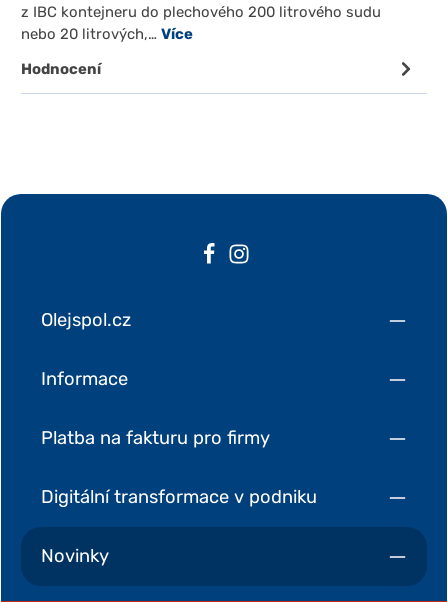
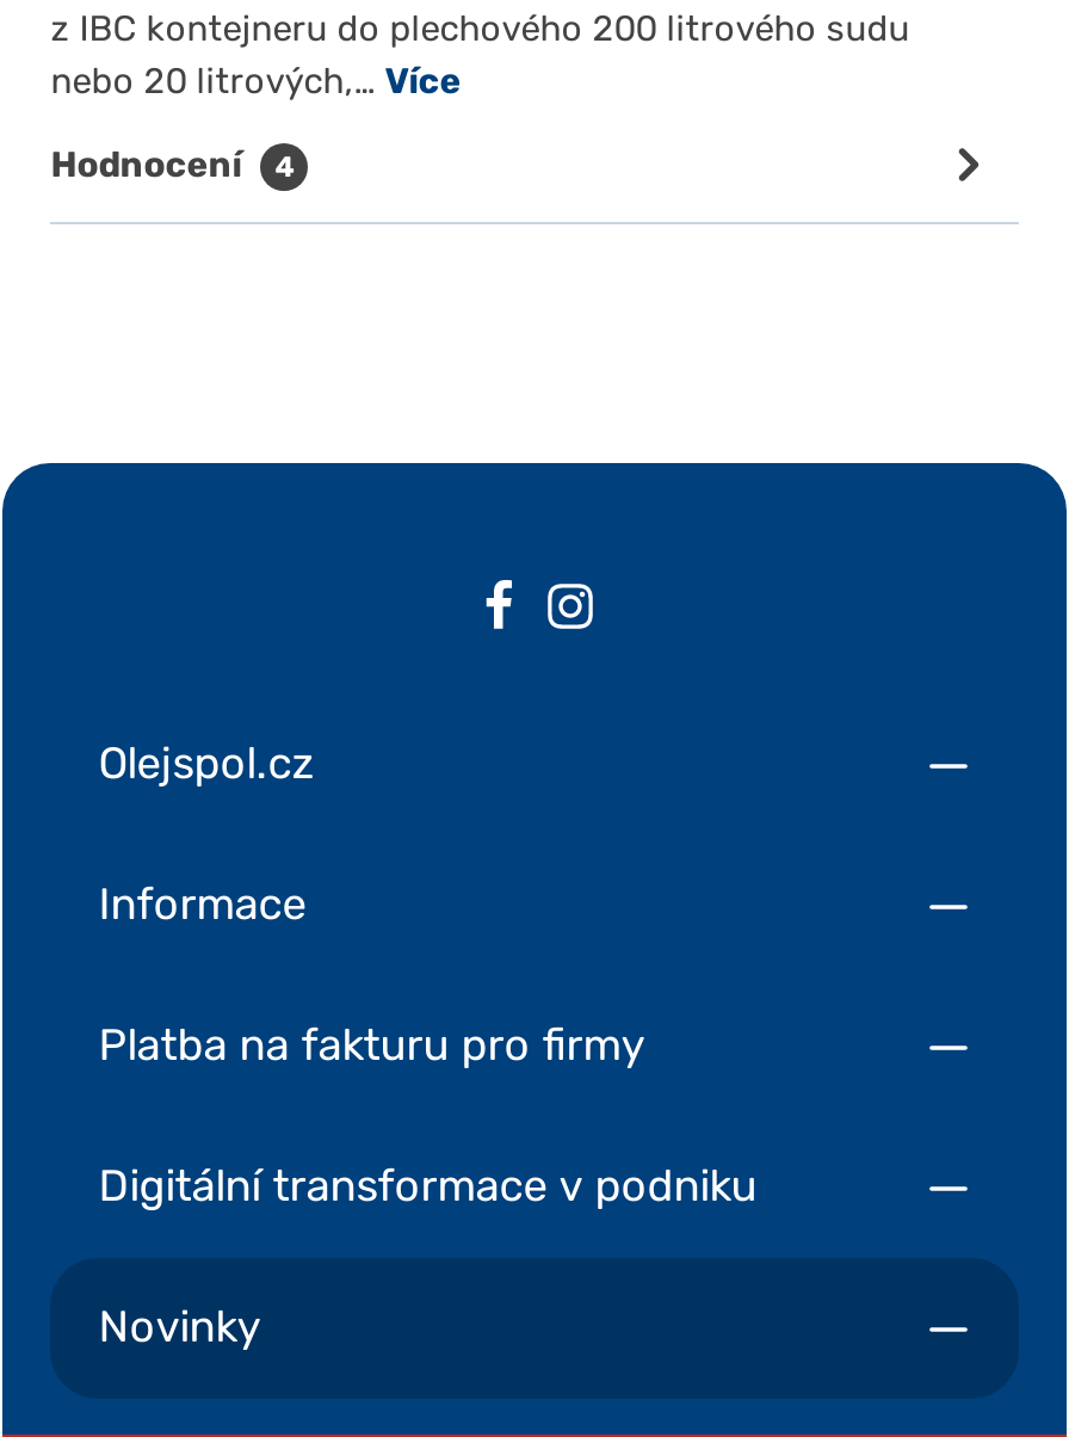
+ 4
